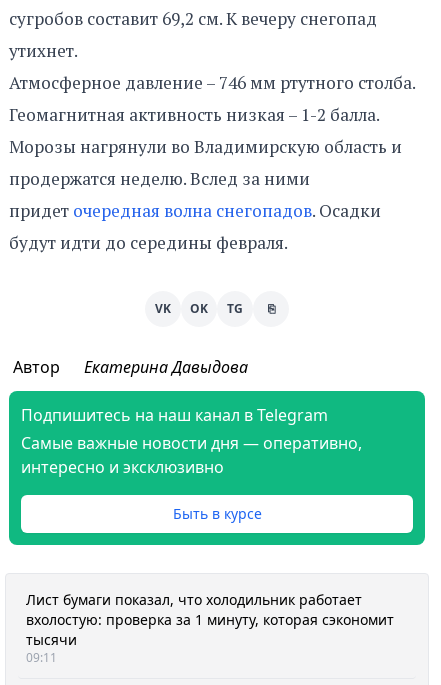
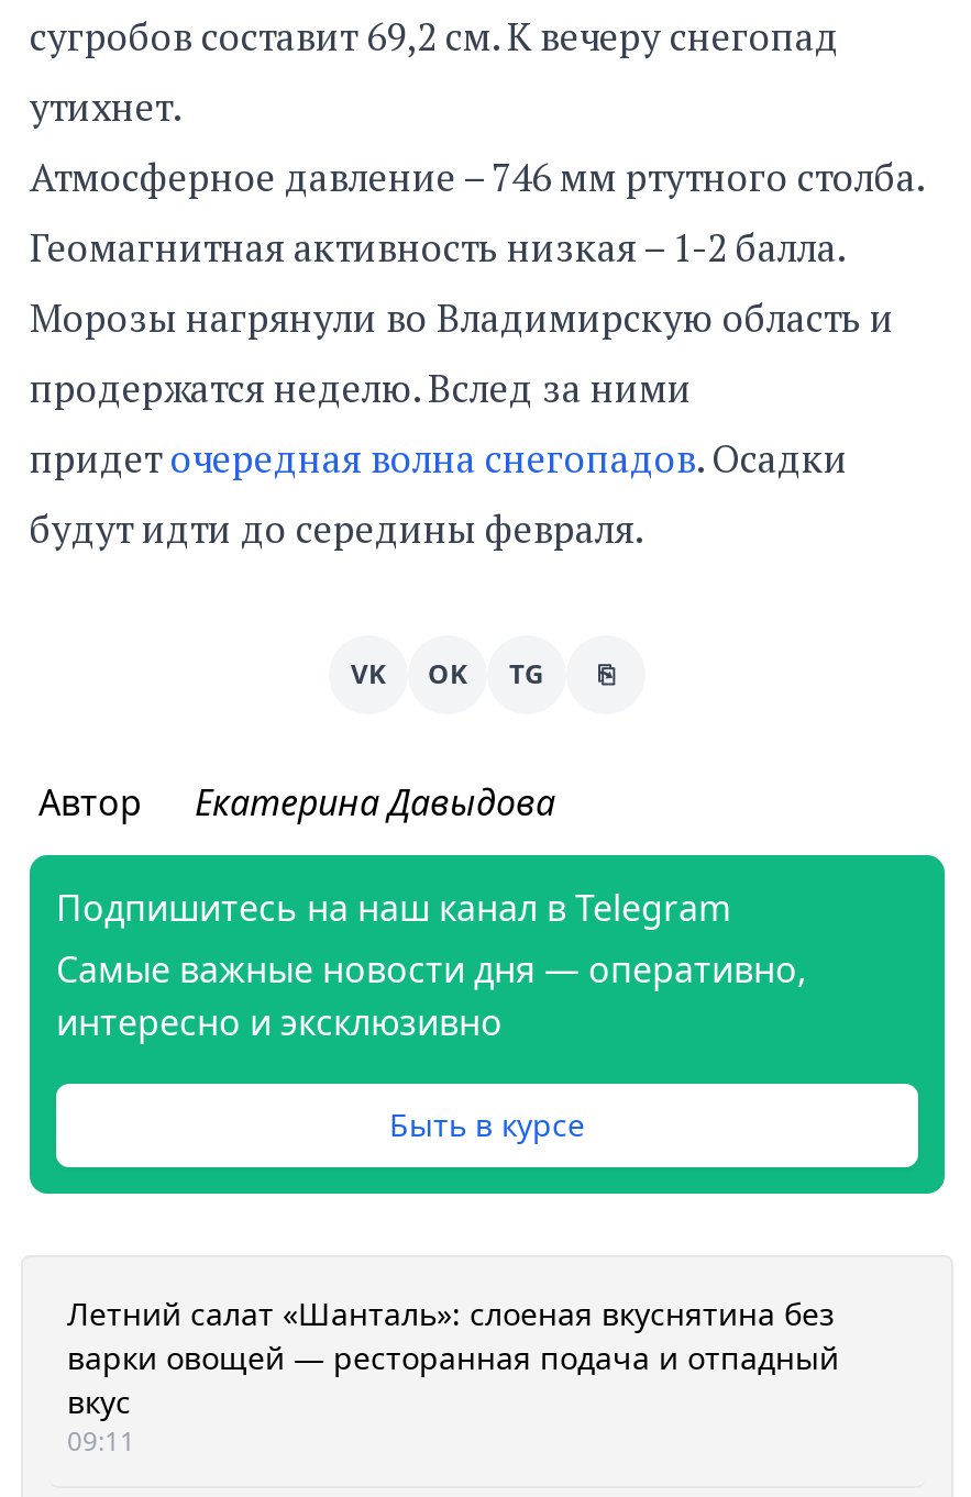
- Лист бумаги показал, что холодильник работает
- вхолостую: проверка за 1 минуту, которая сэкономит
- тысячи
+ Летний салат «Шанталь»: слоеная вкуснятина без
+ варки овощей — ресторанная подача и отпадный
+ вкус
